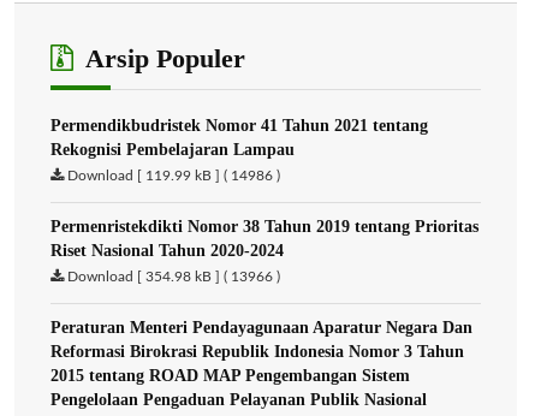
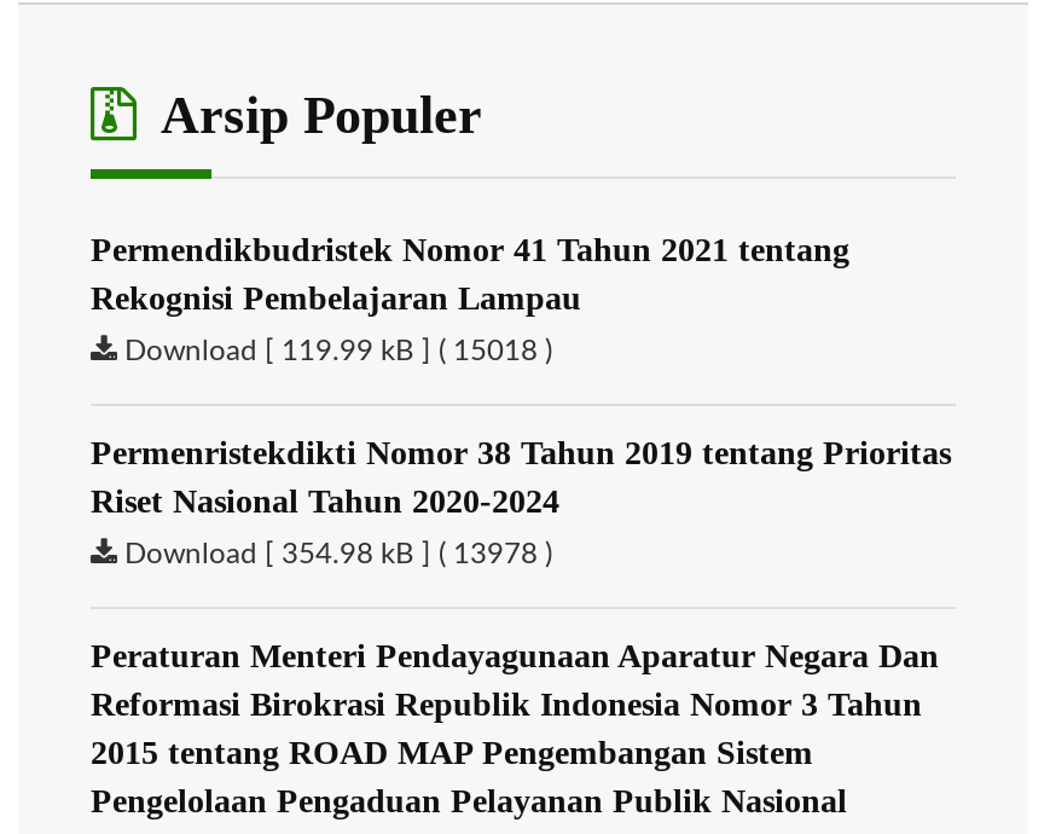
- Download [ 119.99 kB ] ( 14986 )
+ Download [ 119.99 kB ] ( 15018 )

- Download [ 354.98 kB ] ( 13966 )
+ Download [ 354.98 kB ] ( 13978 )
